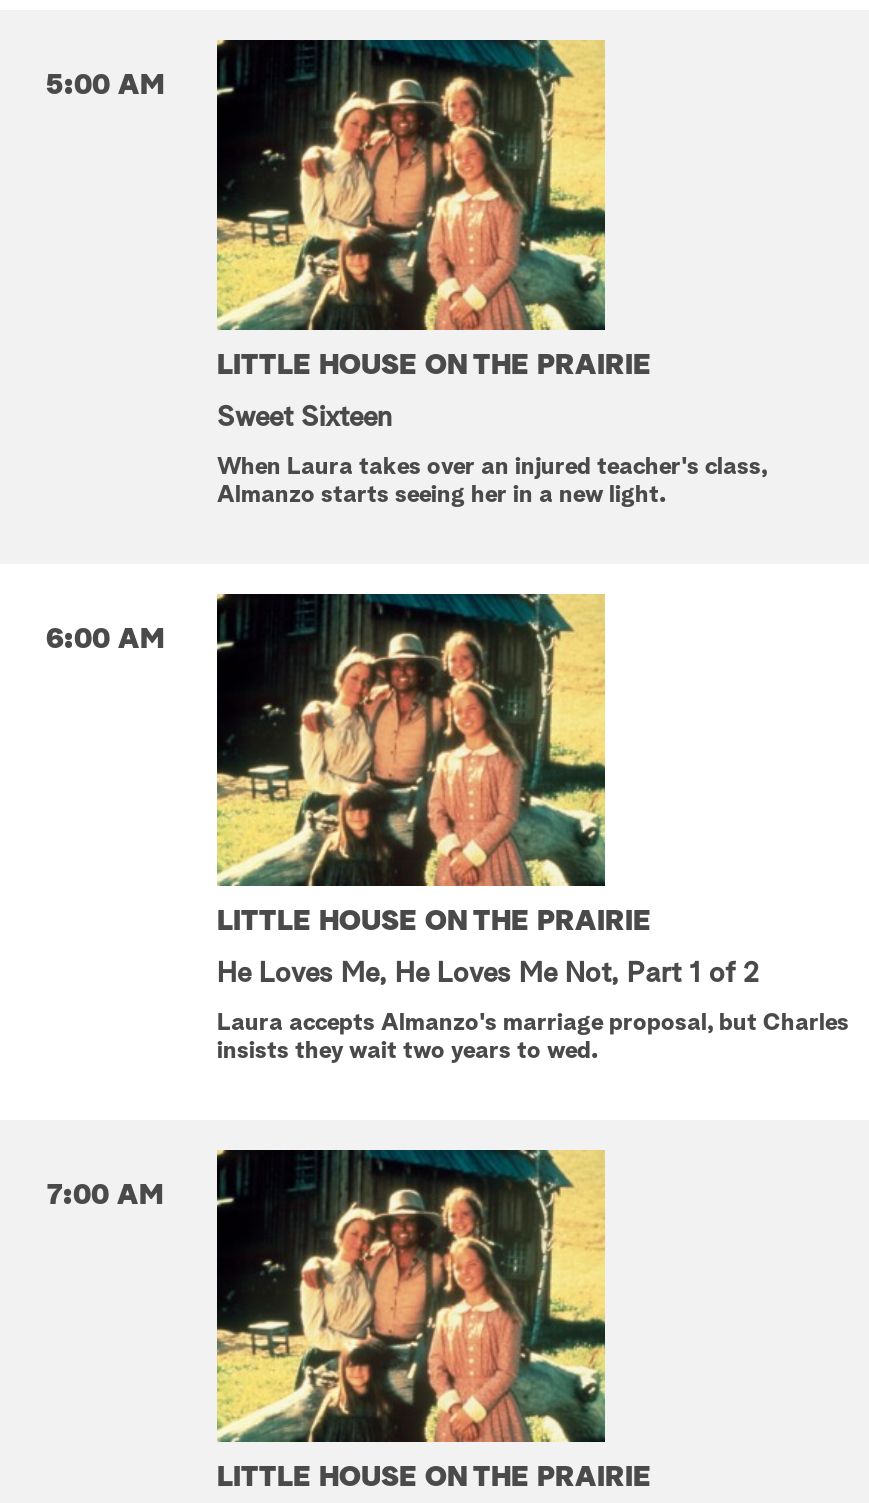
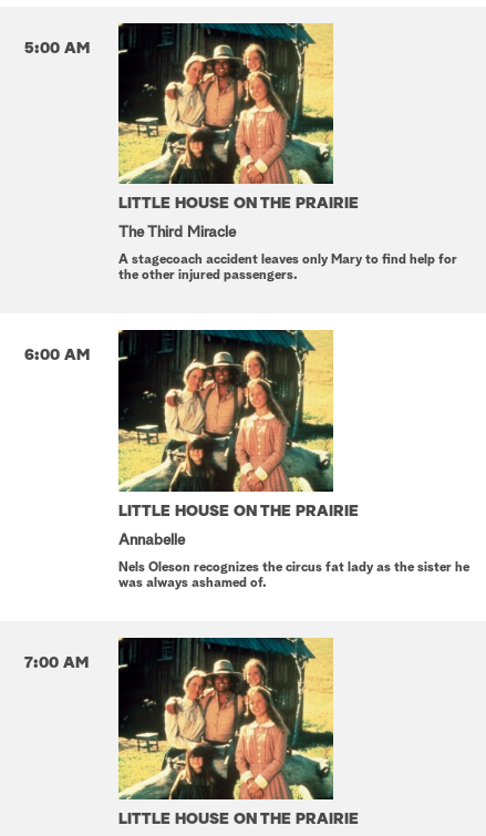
- Sweet Sixteen
+ The Third Miracle

- When Laura takes over an injured teacher's class,
- Almanzo starts seeing her in a new light.
+ A stagecoach accident leaves only Mary to find help for
+ the other injured passengers.

- He Loves Me, He Loves Me Not, Part 1 of 2
+ Annabelle

- Laura accepts Almanzo's marriage proposal, but Charles
- insists they wait two years to wed.
+ Nels Oleson recognizes the circus fat lady as the sister he
+ was always ashamed of.
